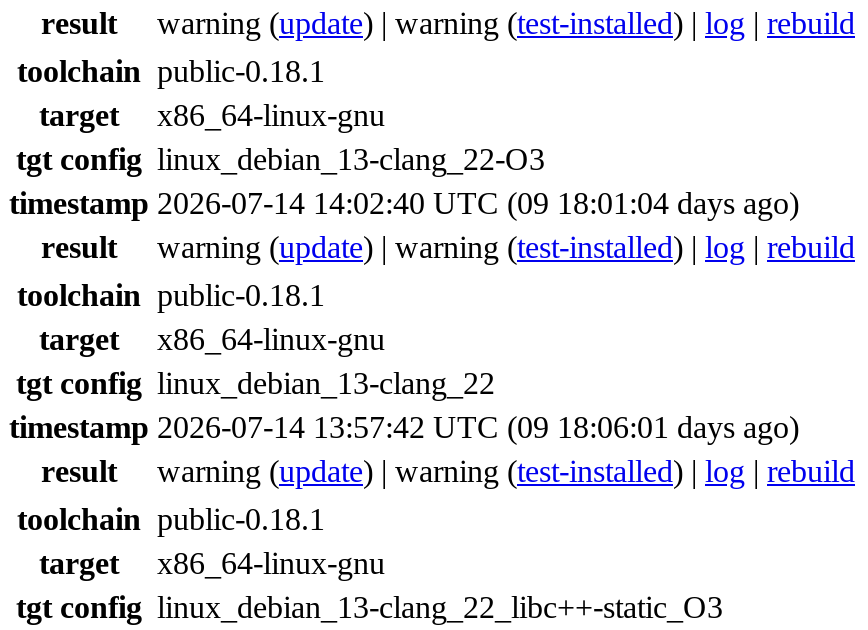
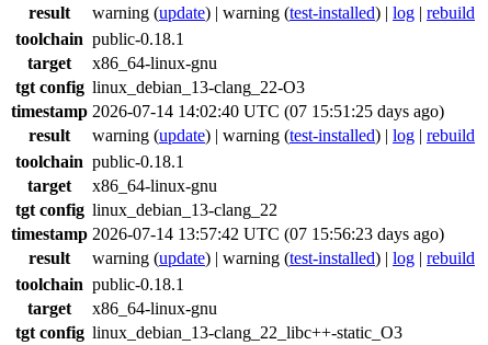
- timestamp 2026-07-14 14:02:40 UTC (09 18:01:04 days ago)
+ timestamp 2026-07-14 14:02:40 UTC (07 15:51:25 days ago)

- timestamp 2026-07-14 13:57:42 UTC (09 18:06:01 days ago)
+ timestamp 2026-07-14 13:57:42 UTC (07 15:56:23 days ago)
